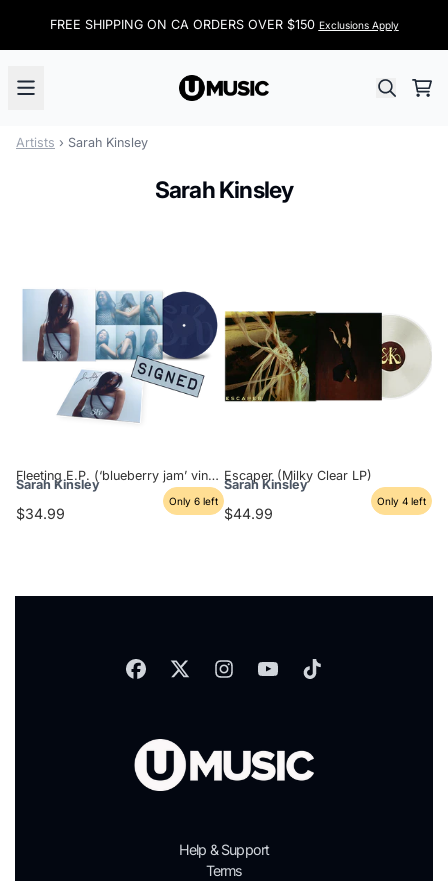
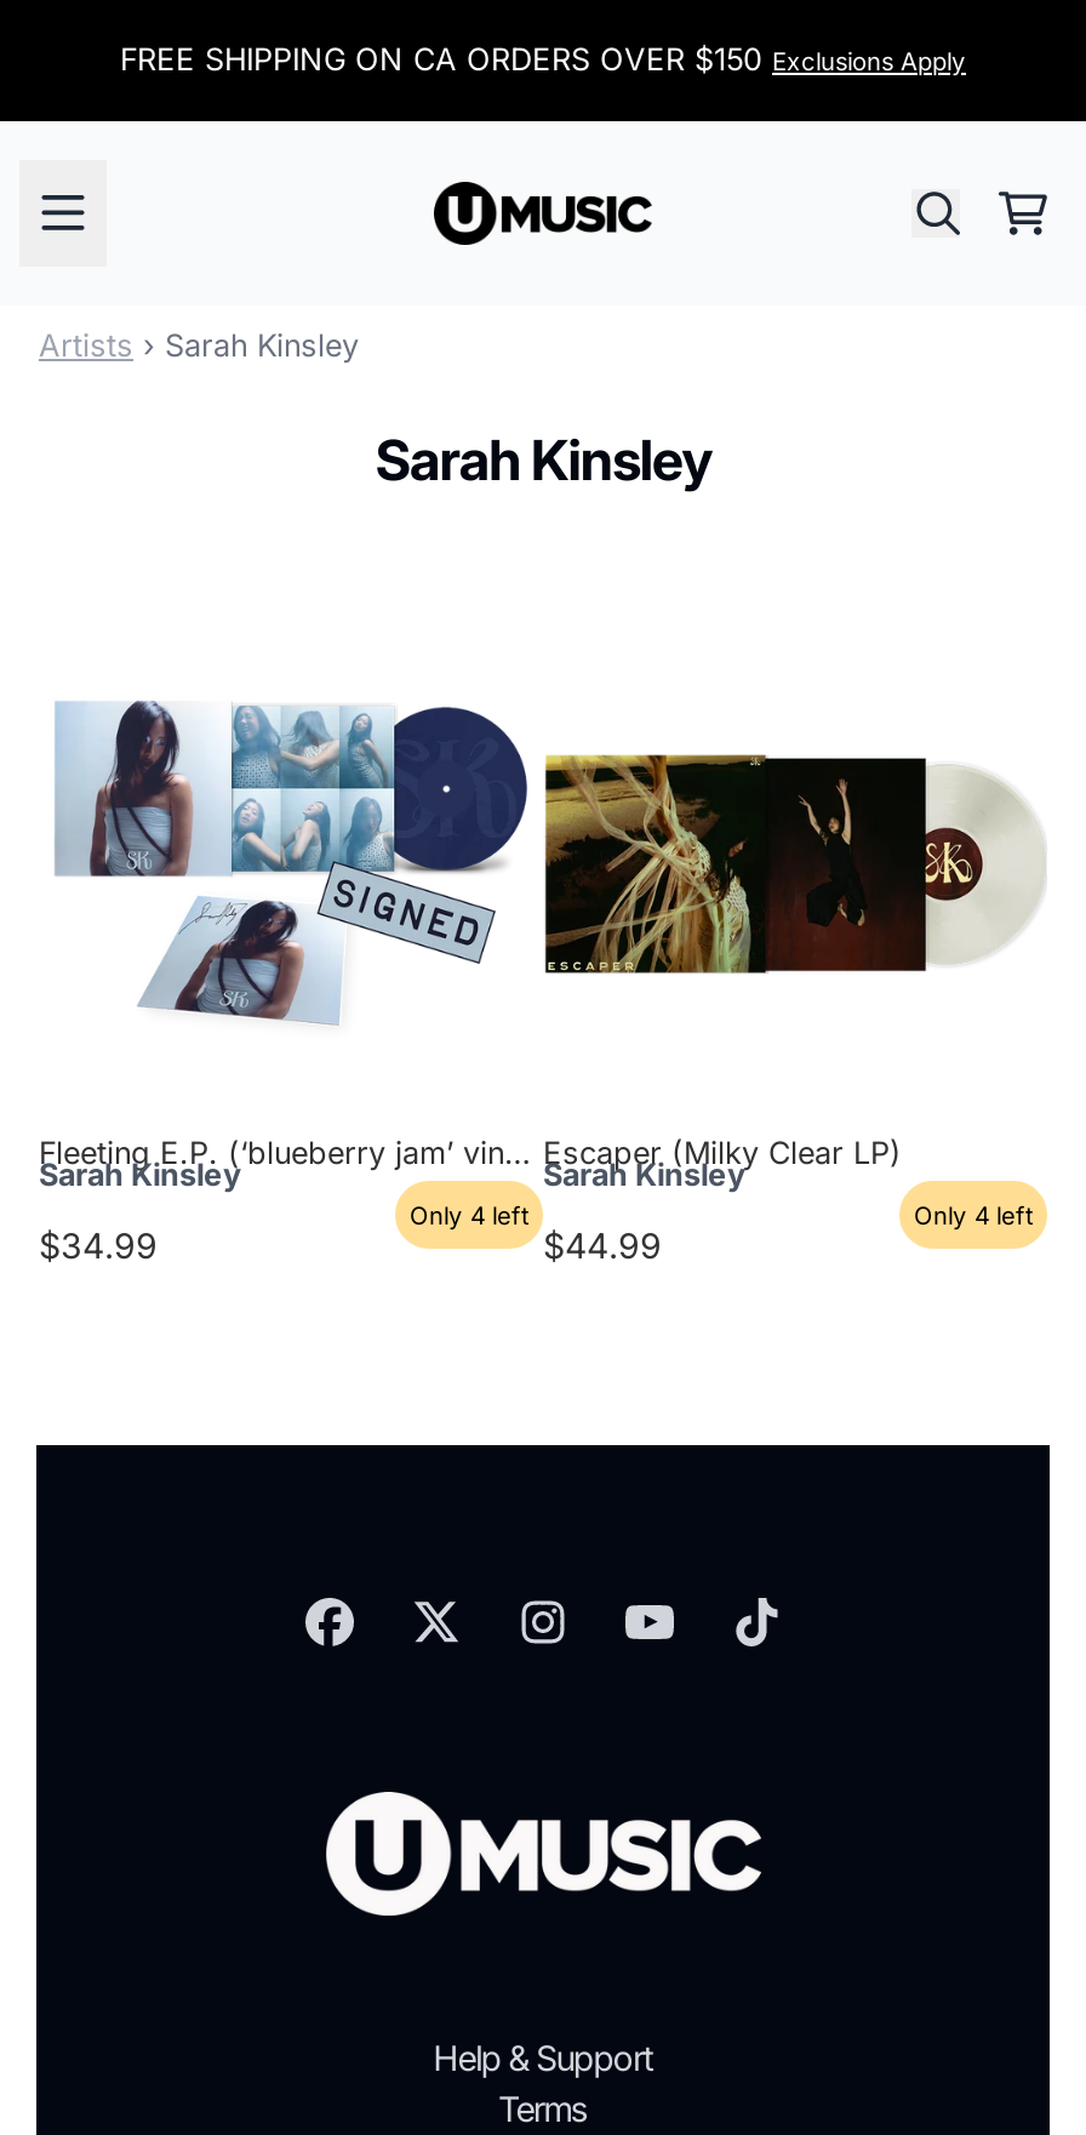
- Only 6 left
+ Only 4 left
